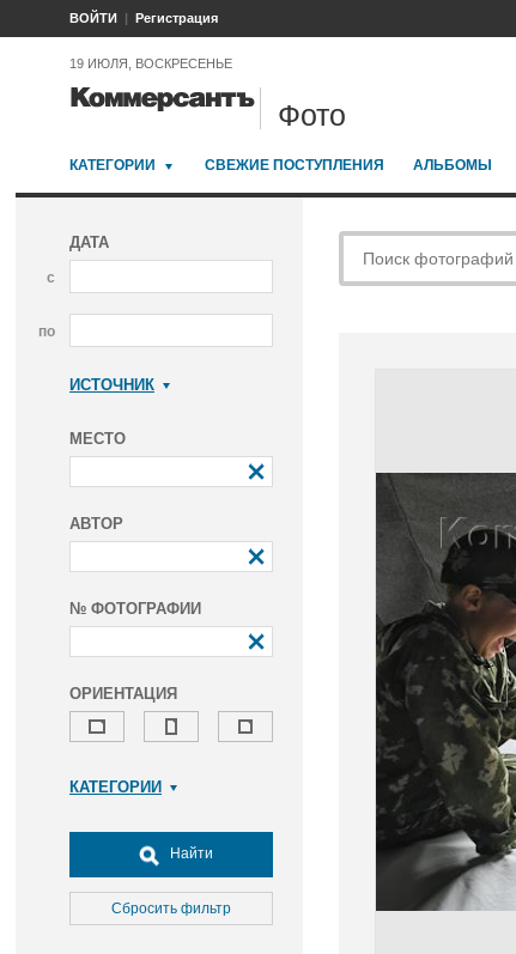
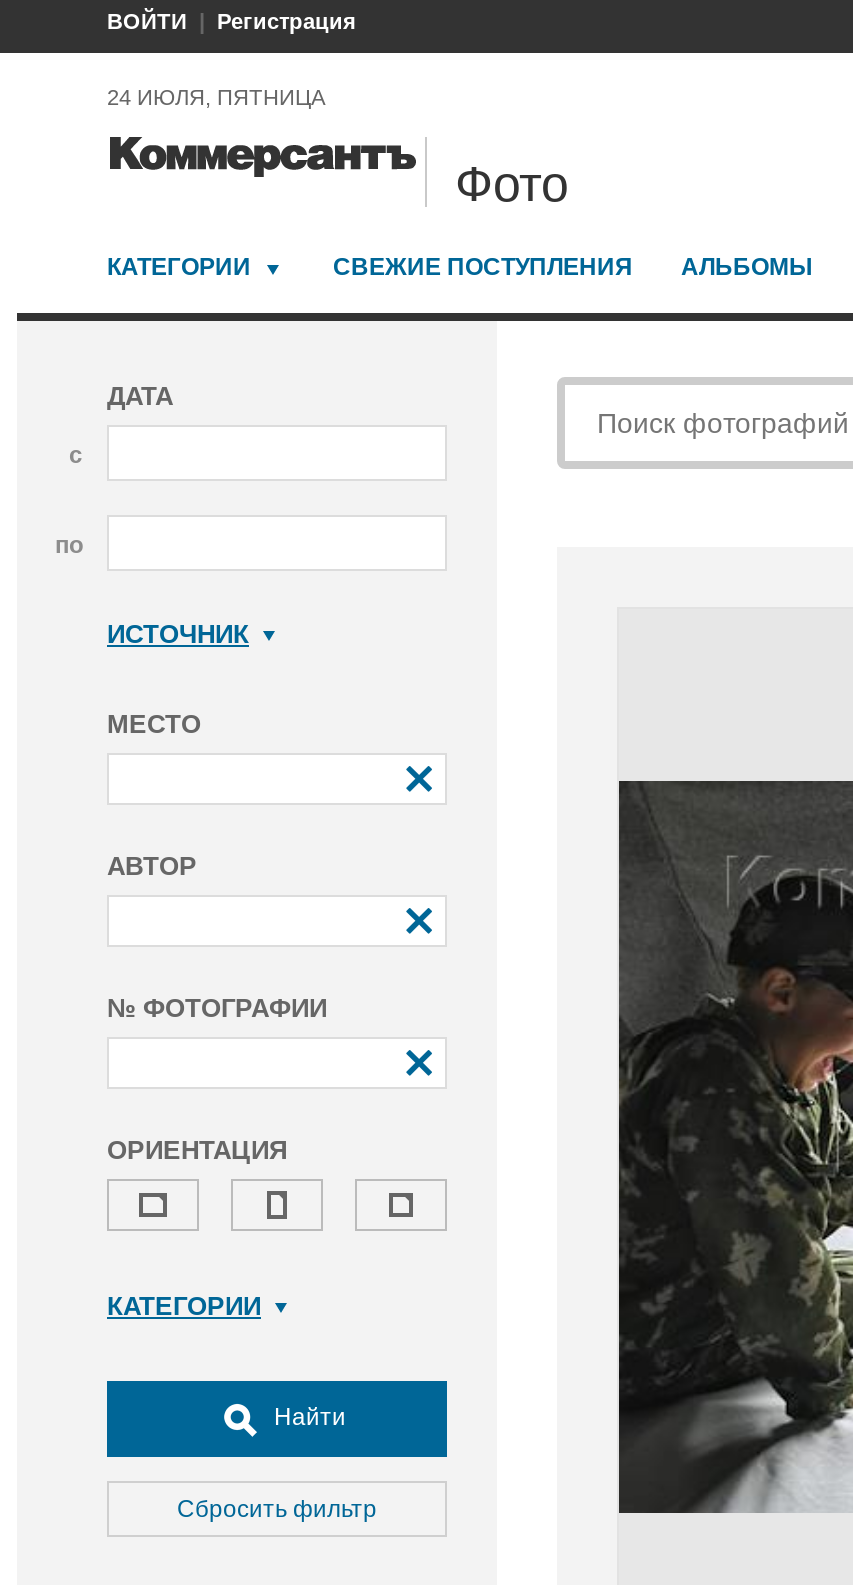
- 19 ИЮЛЯ, ВОСКРЕСЕНЬЕ
+ 24 ИЮЛЯ, ПЯТНИЦА
